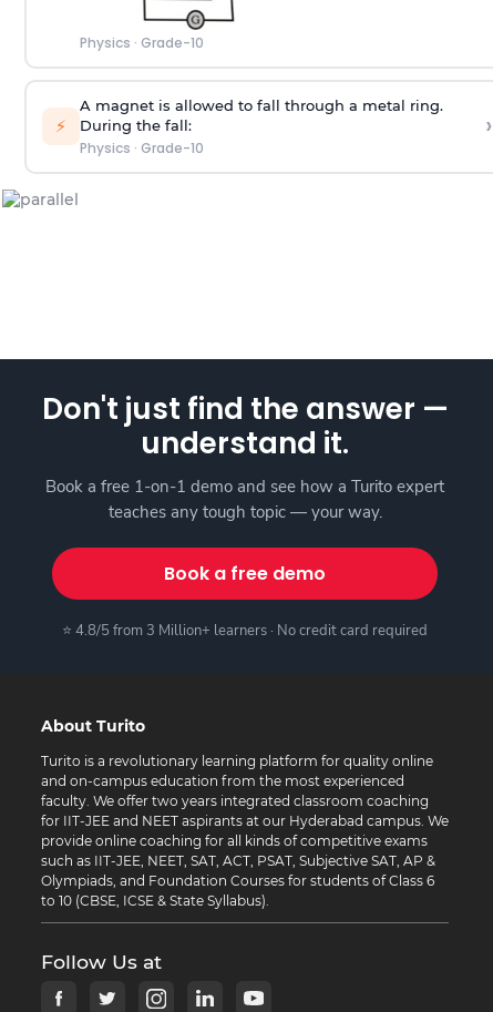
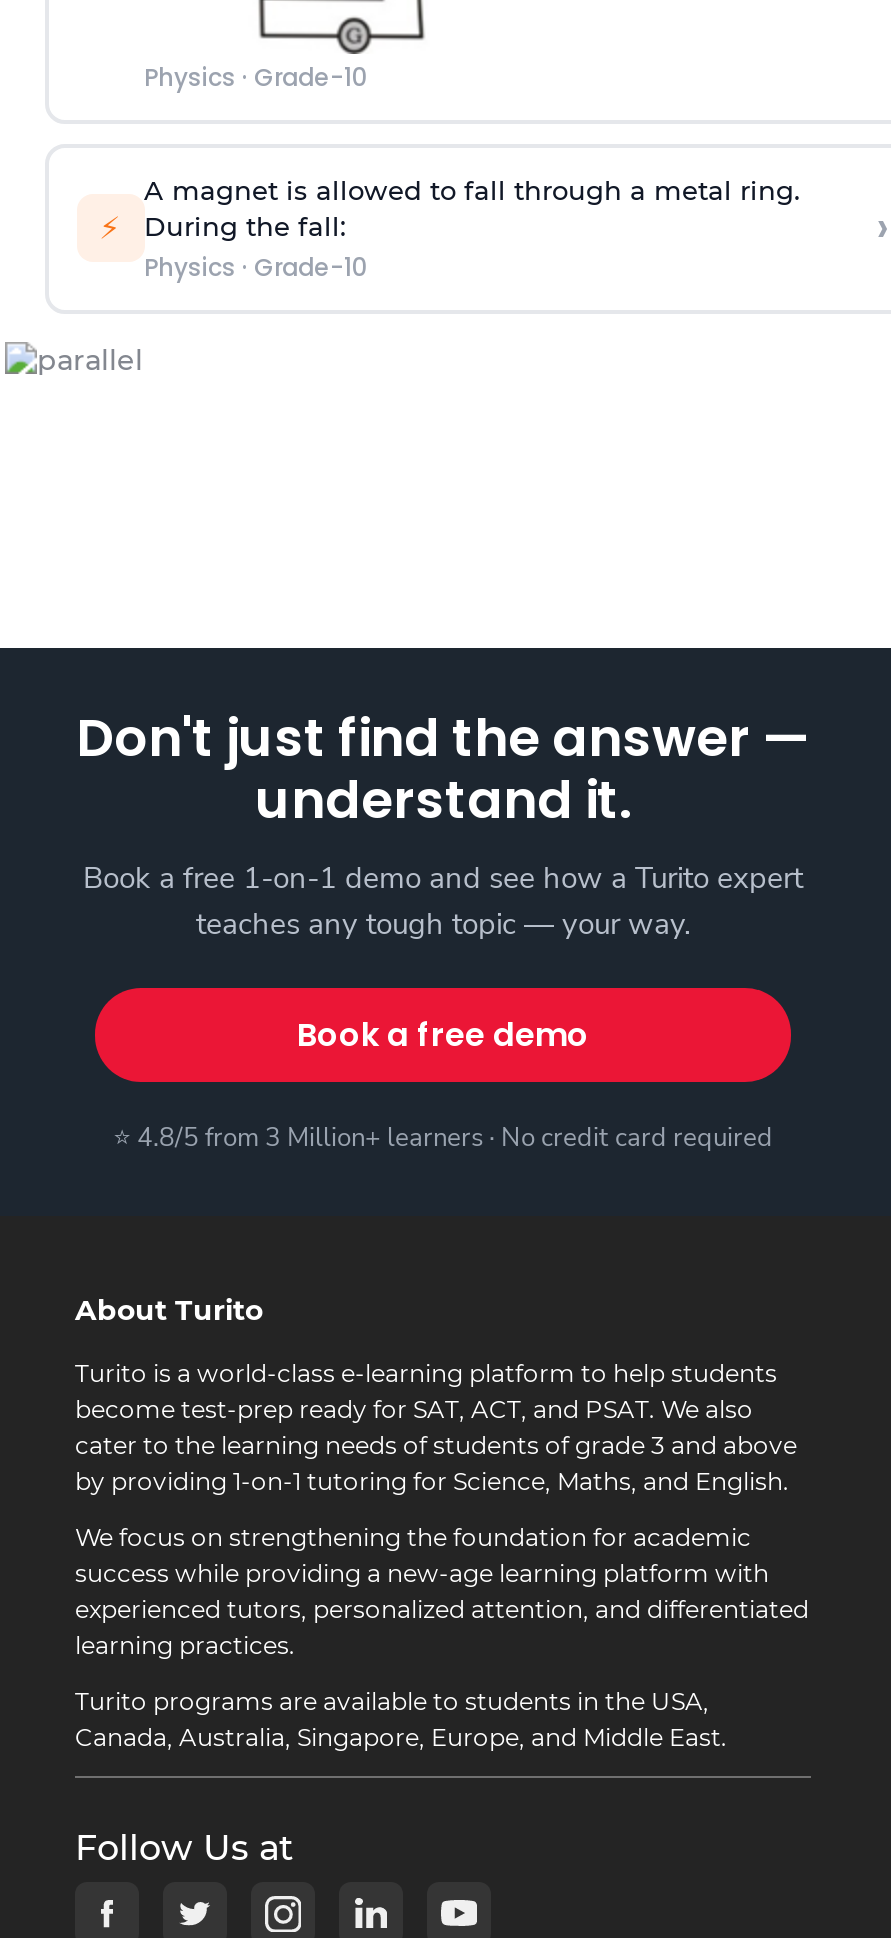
- Turito is a revolutionary learning platform for quality online
- and on-campus education from the most experienced
- faculty. We offer two years integrated classroom coaching
- for IIT-JEE and NEET aspirants at our Hyderabad campus. We
- provide online coaching for all kinds of competitive exams
- such as IIT-JEE, NEET, SAT, ACT, PSAT, Subjective SAT, AP &
- Olympiads, and Foundation Courses for students of Class 6
- to 10 (CBSE, ICSE & State Syllabus).
+ Turito is a world-class e-learning platform to help students
+ become test-prep ready for SAT, ACT, and PSAT. We also
+ cater to the learning needs of students of grade 3 and above
+ by providing 1-on-1 tutoring for Science, Maths, and English.
+ We focus on strengthening the foundation for academic
+ success while providing a new-age learning platform with
+ experienced tutors, personalized attention, and differentiated
+ learning practices.
+ Turito programs are available to students in the USA,
+ Canada, Australia, Singapore, Europe, and Middle East.
